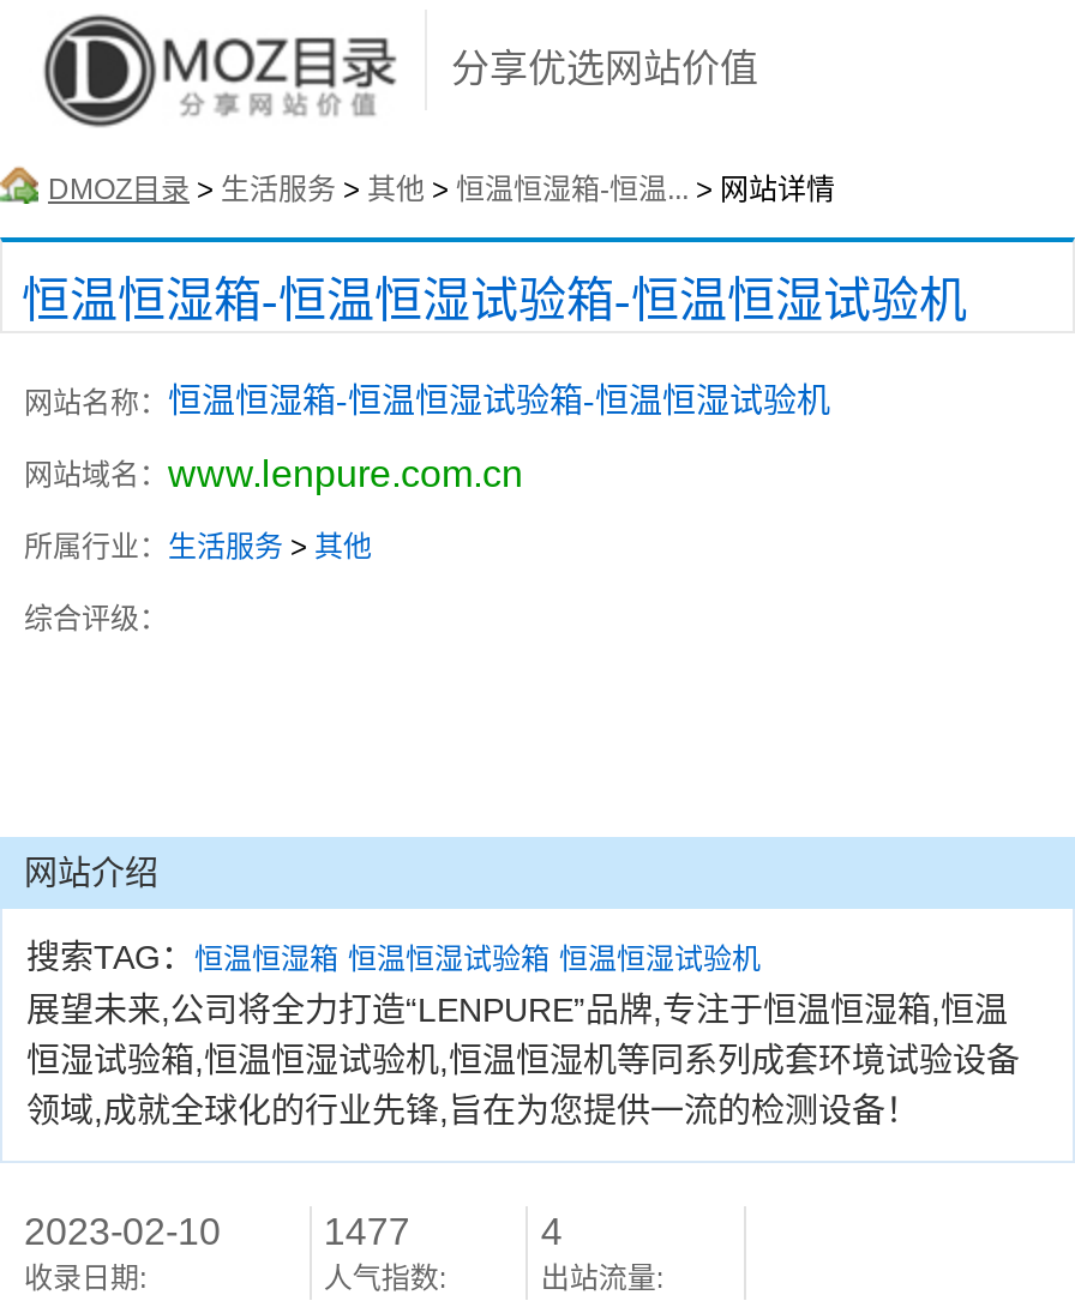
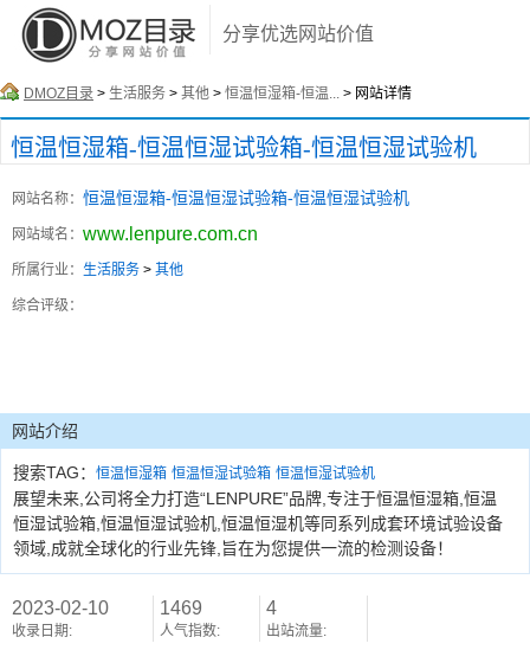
- 1477
+ 1469
